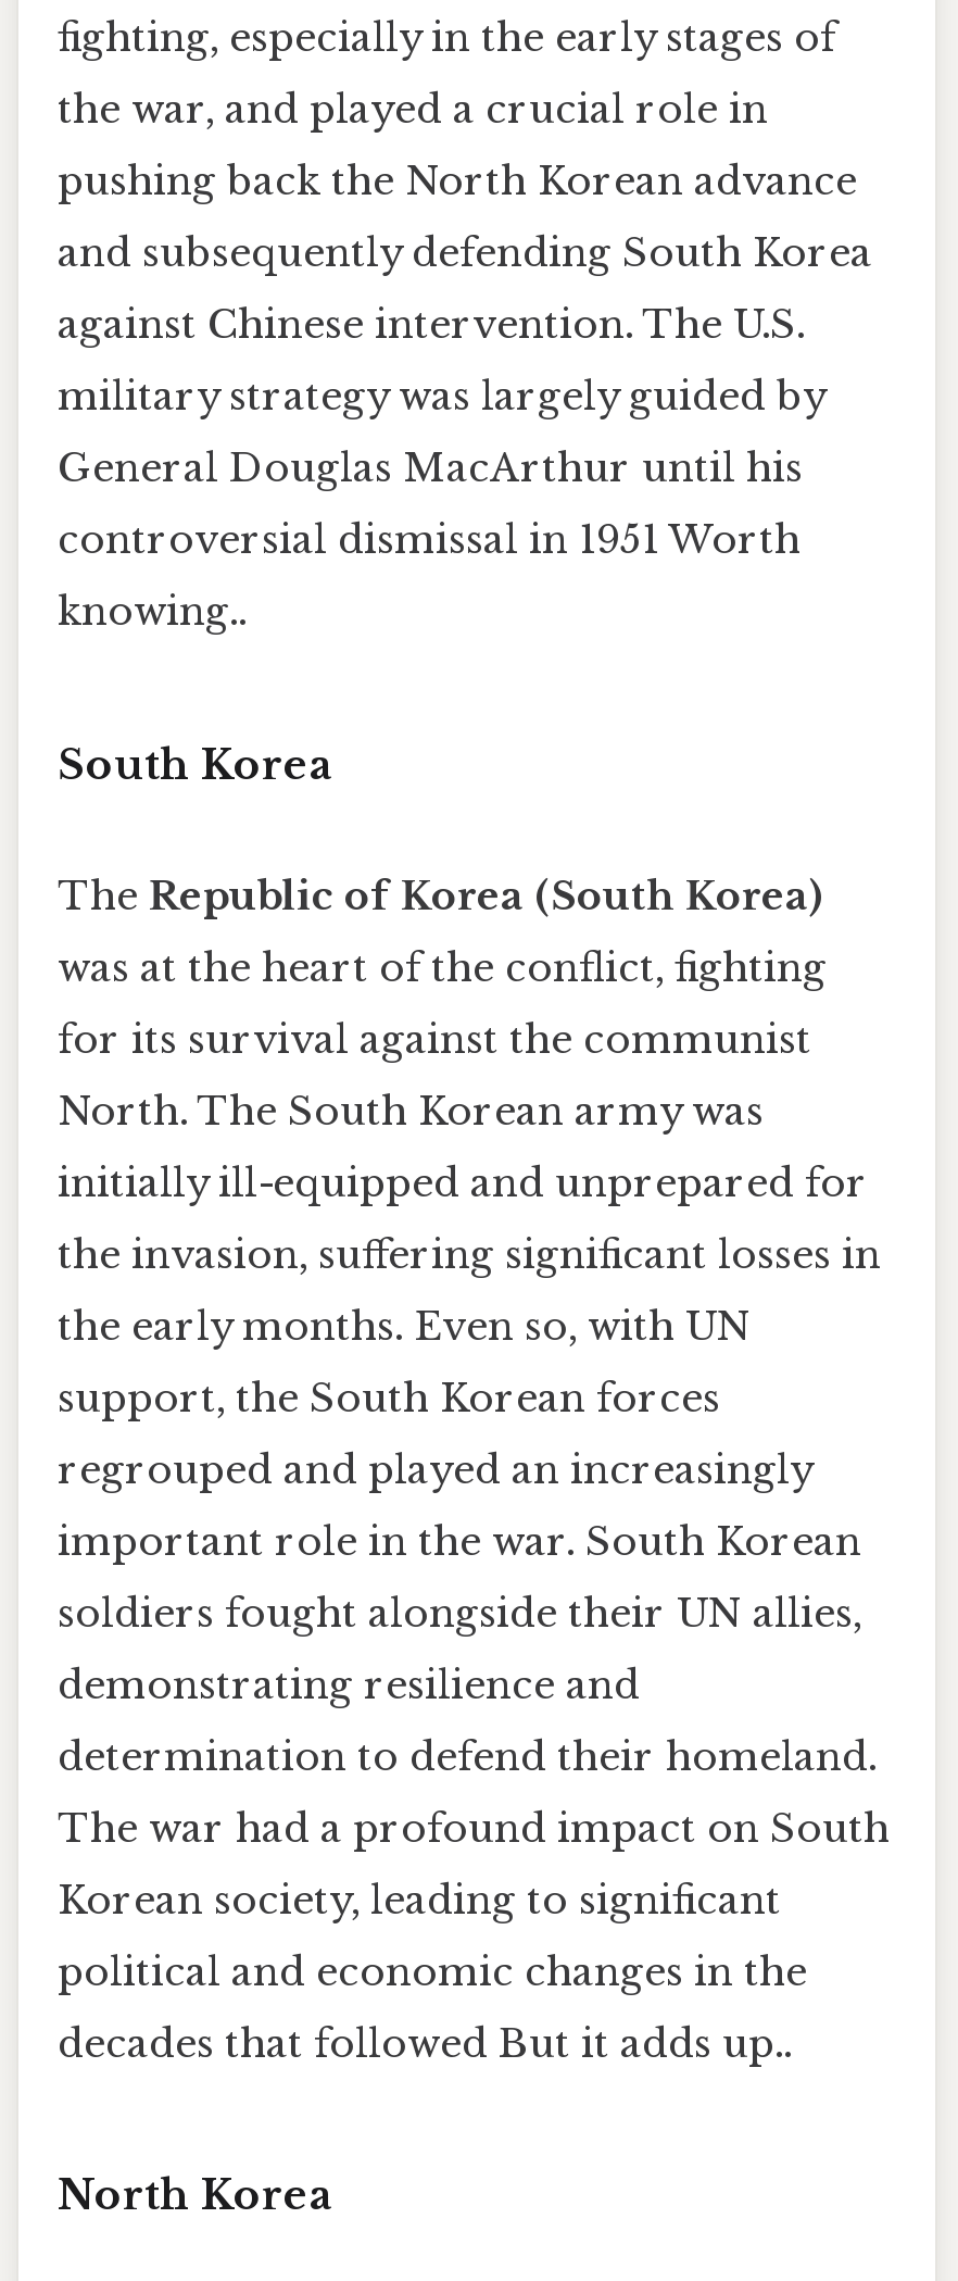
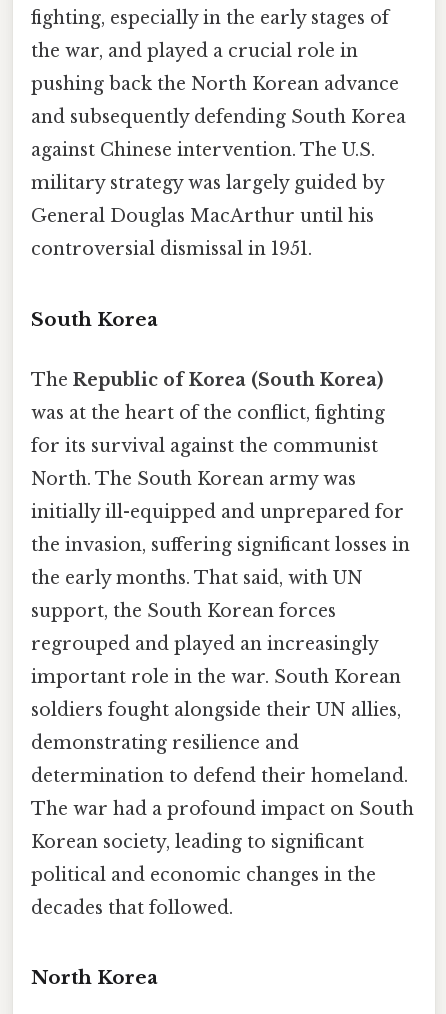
- controversial dismissal in 1951 Worth
- knowing..
+ controversial dismissal in 1951.

- the early months. Even so, with UN
+ the early months. That said, with UN

- decades that followed But it adds up..
+ decades that followed.
